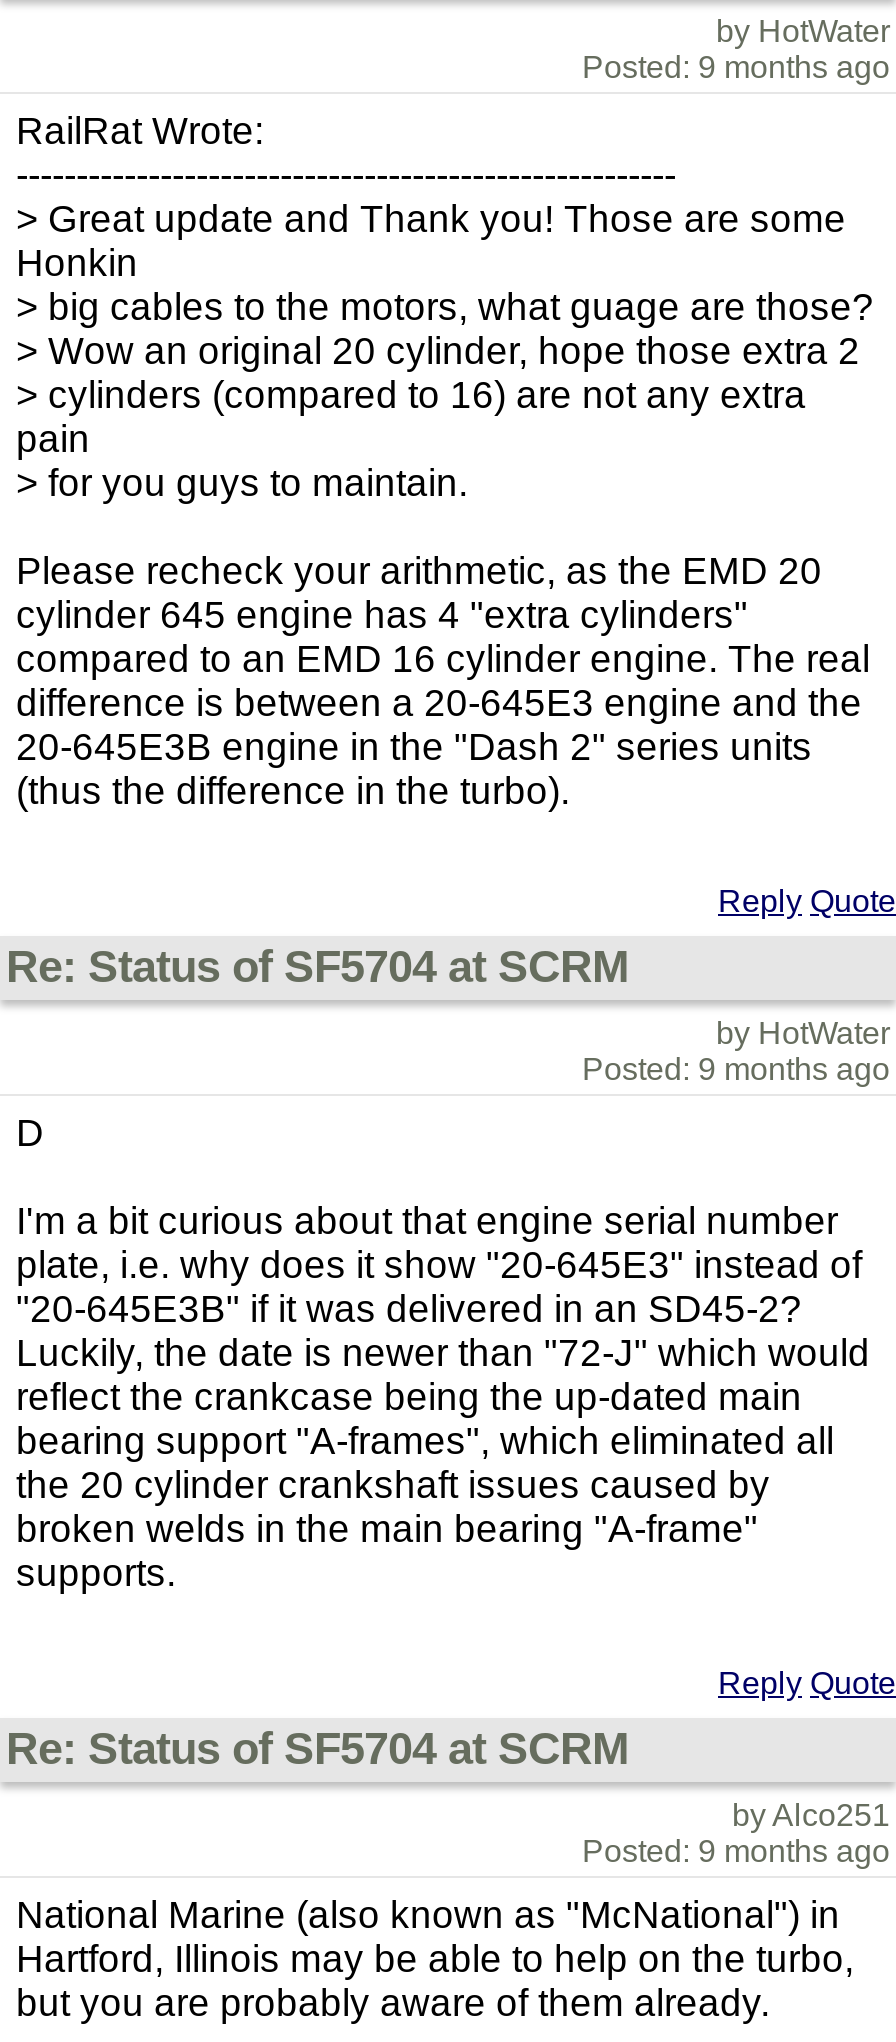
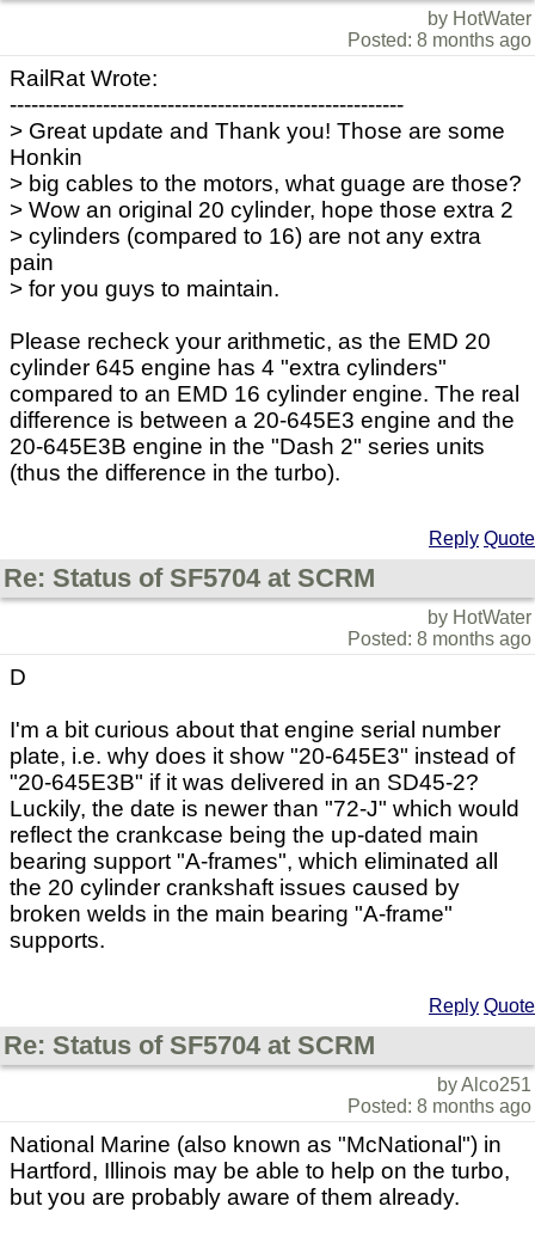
- Posted: 9 months ago
+ Posted: 8 months ago

- Posted: 9 months ago
+ Posted: 8 months ago

- Posted: 9 months ago
+ Posted: 8 months ago
